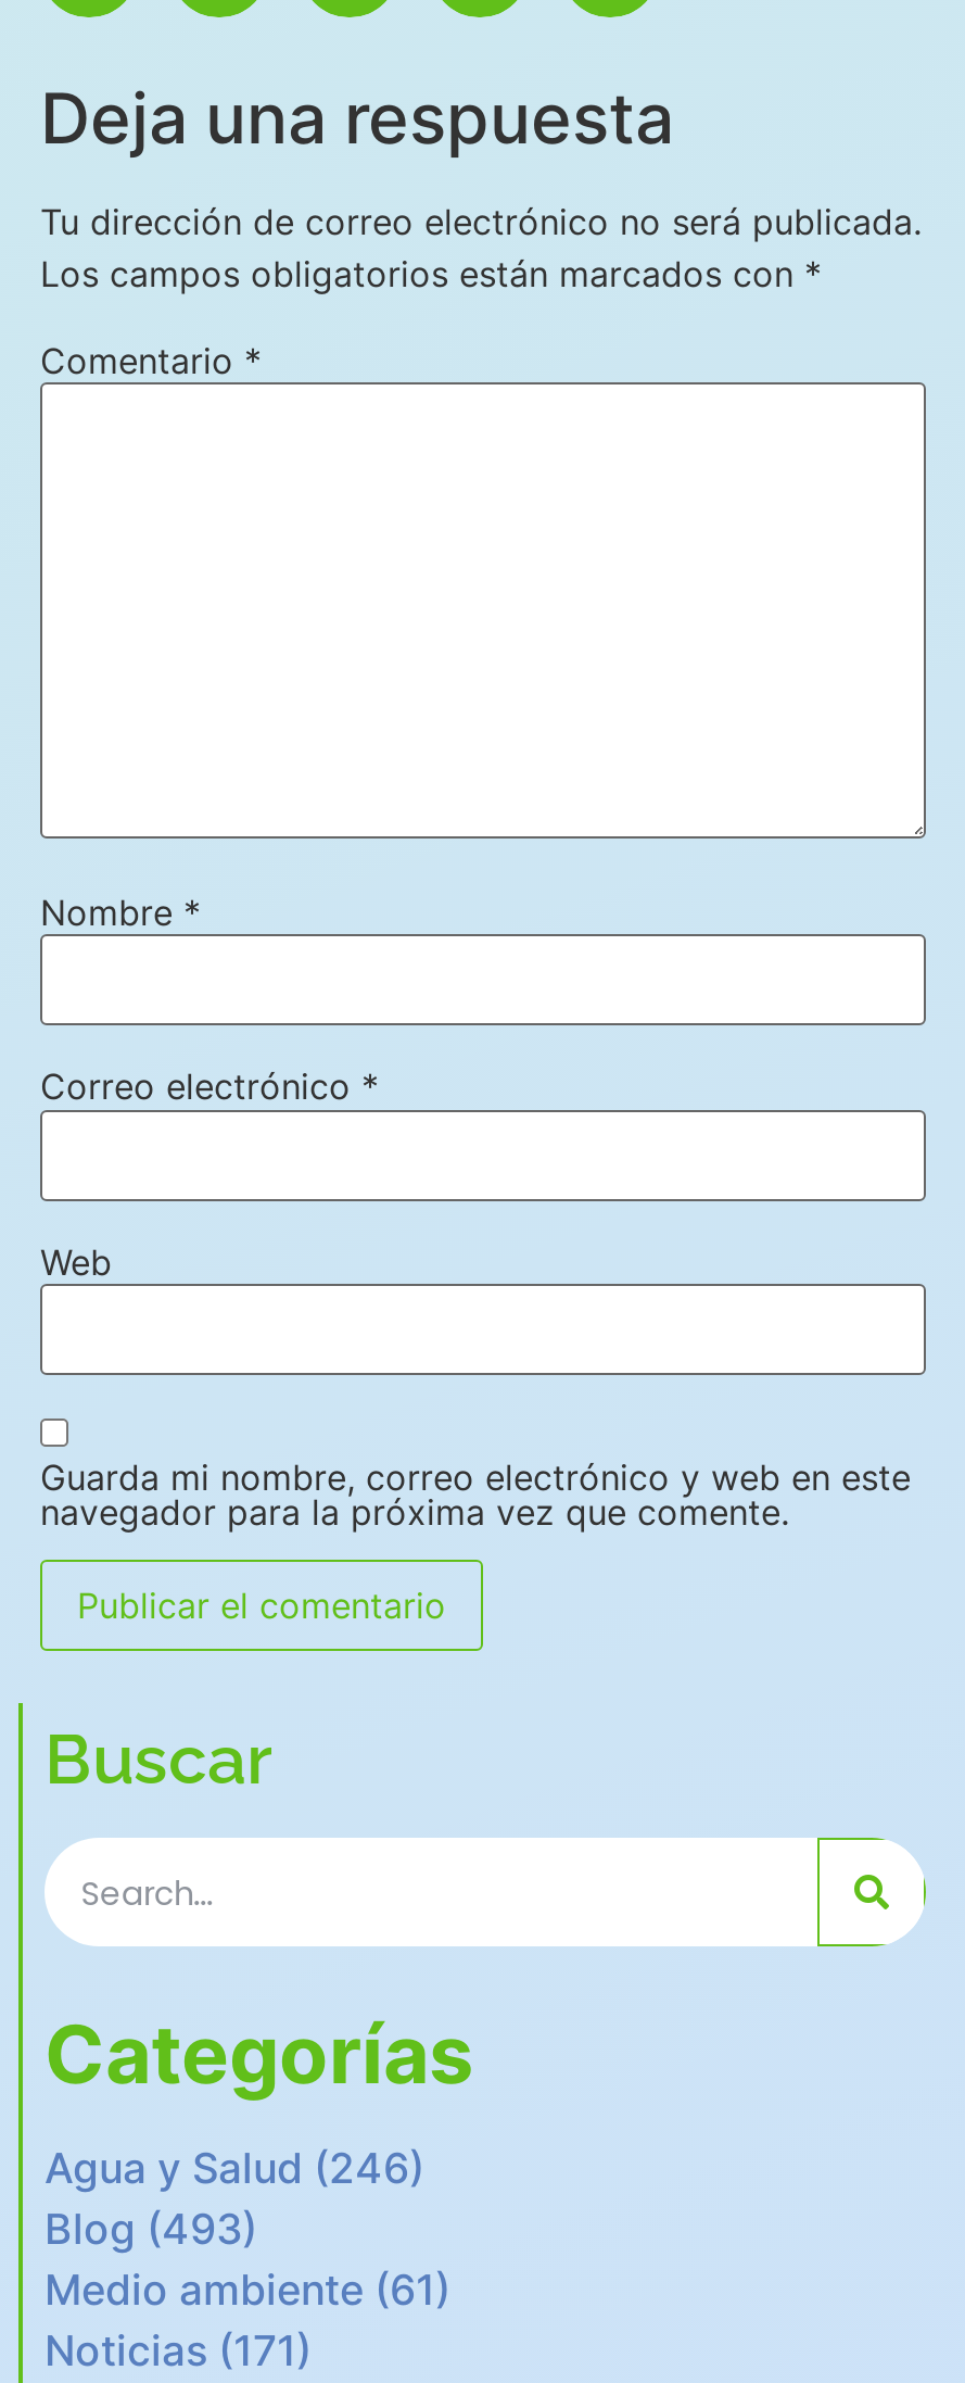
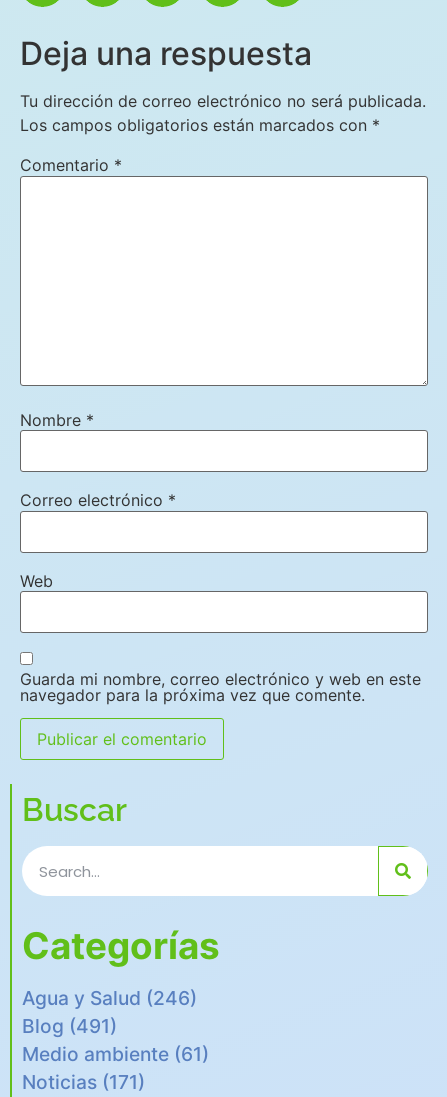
- Blog (493)
+ Blog (491)
